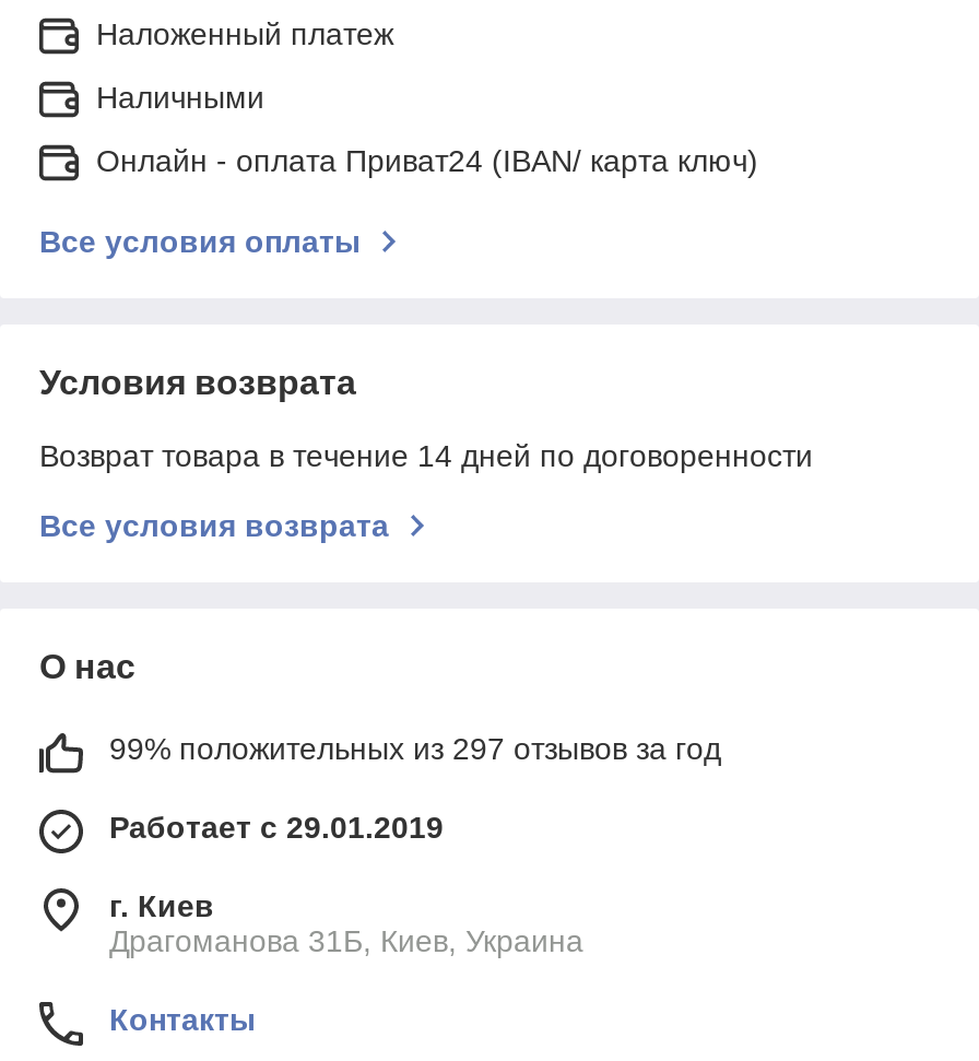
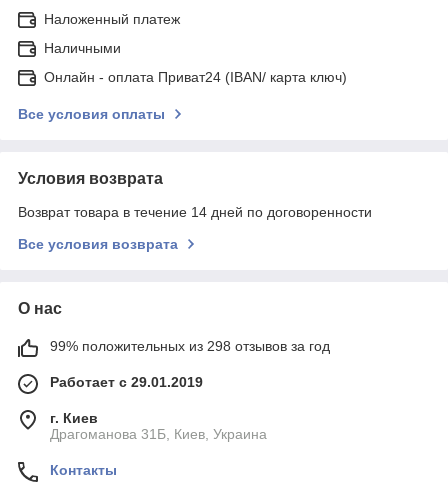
- 99% положительных из 297 отзывов за год
+ 99% положительных из 298 отзывов за год
